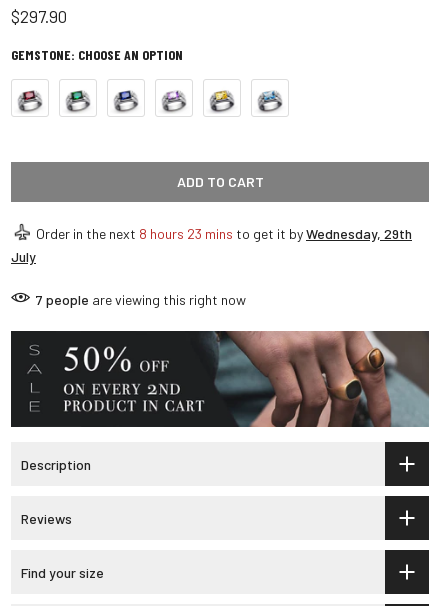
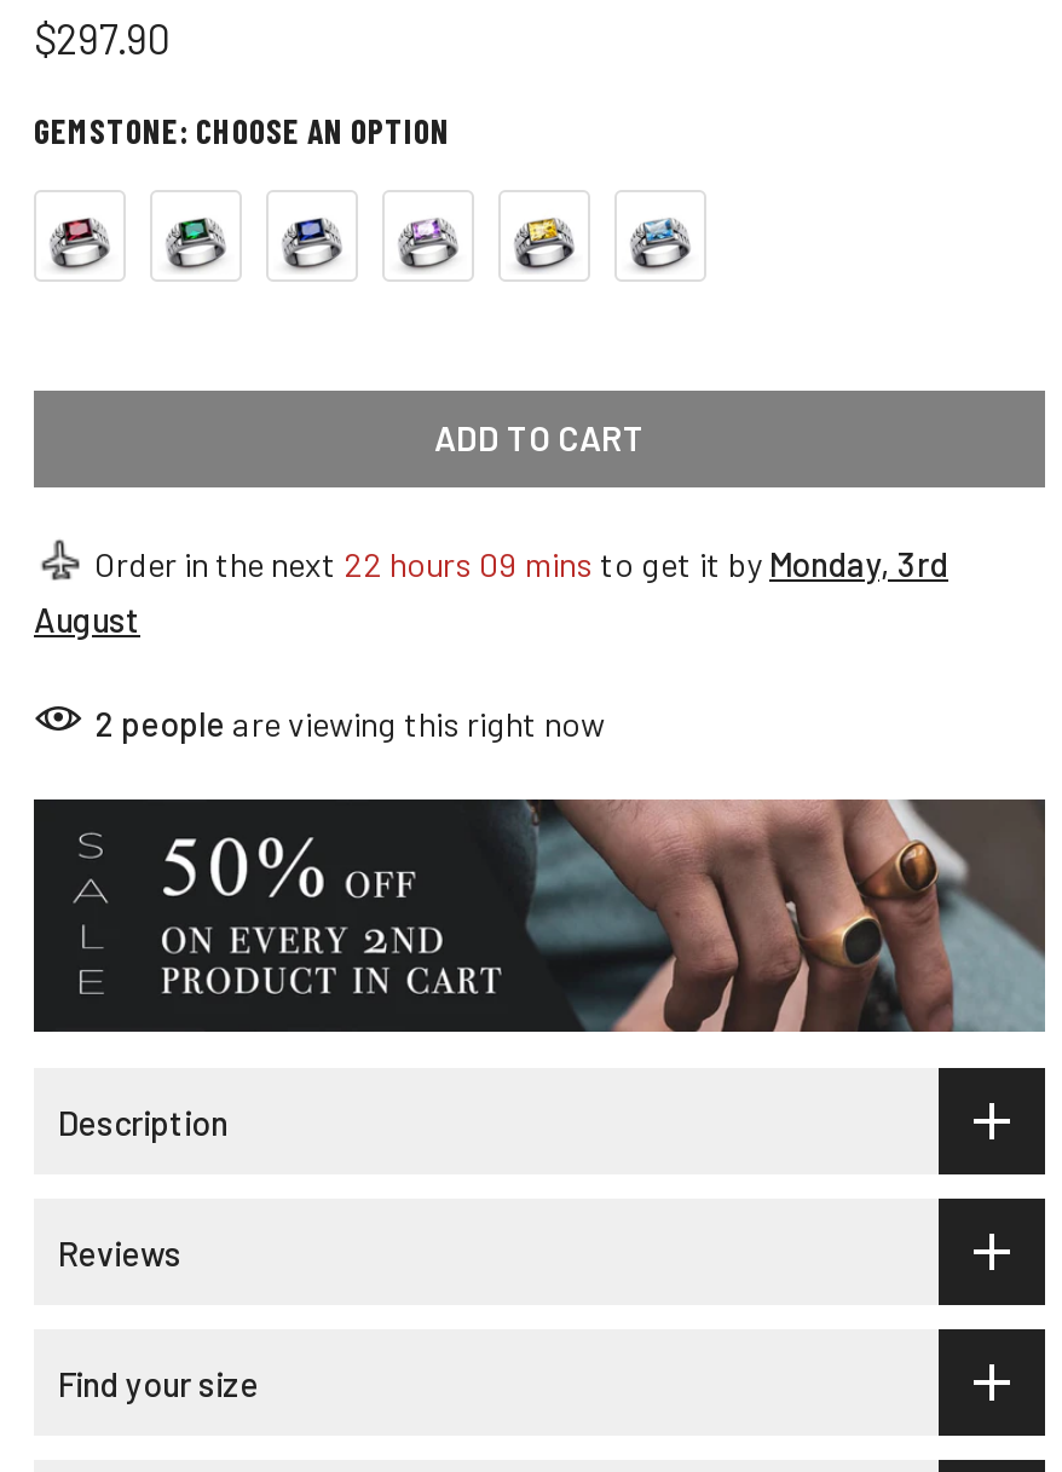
- Order in the next 8 hours 23 mins to get it by Wednesday, 29th
- July
+ Order in the next 22 hours 09 mins to get it by Monday, 3rd
+ August

- 7 people are viewing this right now
+ 2 people are viewing this right now
